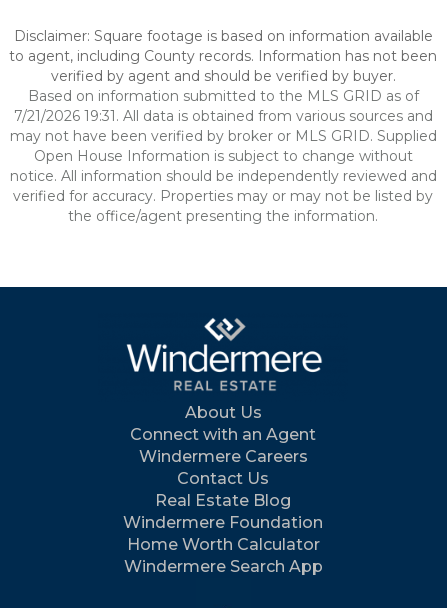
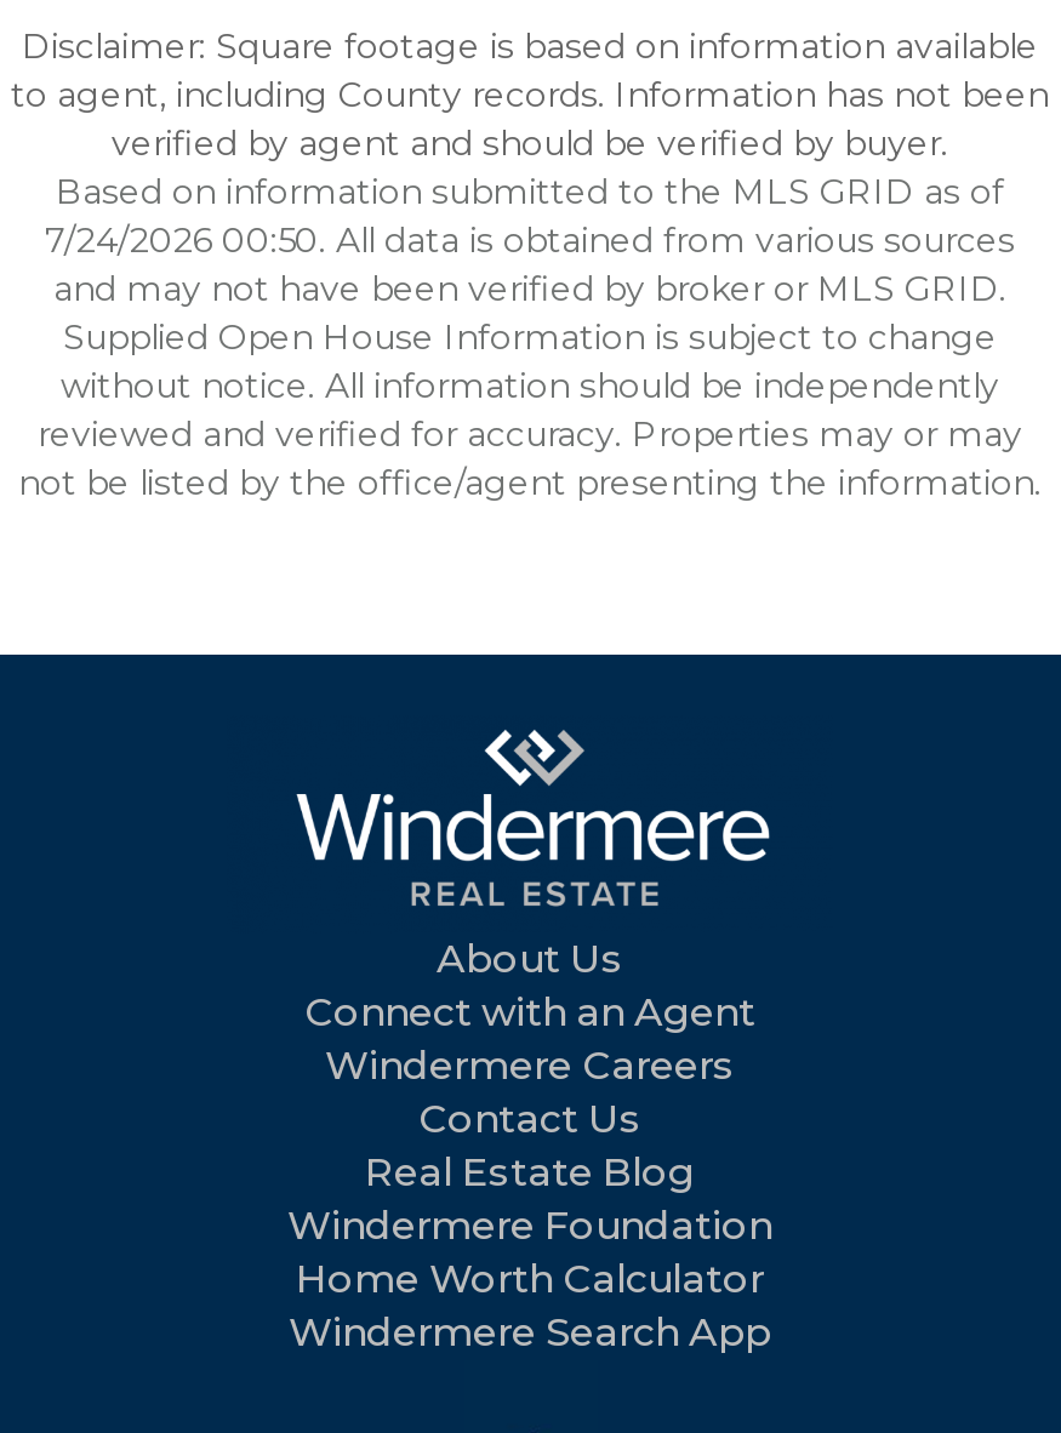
- 7/21/2026 19:31. All data is obtained from various sources and
- may not have been verified by broker or MLS GRID. Supplied
- Open House Information is subject to change without
- notice. All information should be independently reviewed and
- verified for accuracy. Properties may or may not be listed by
- the office/agent presenting the information.
+ 7/24/2026 00:50. All data is obtained from various sources
+ and may not have been verified by broker or MLS GRID.
+ Supplied Open House Information is subject to change
+ without notice. All information should be independently
+ reviewed and verified for accuracy. Properties may or may
+ not be listed by the office/agent presenting the information.
